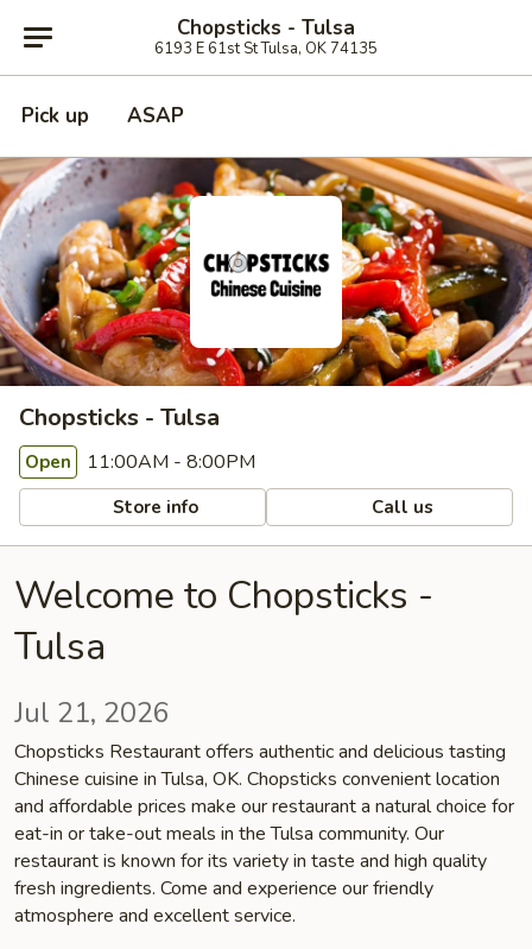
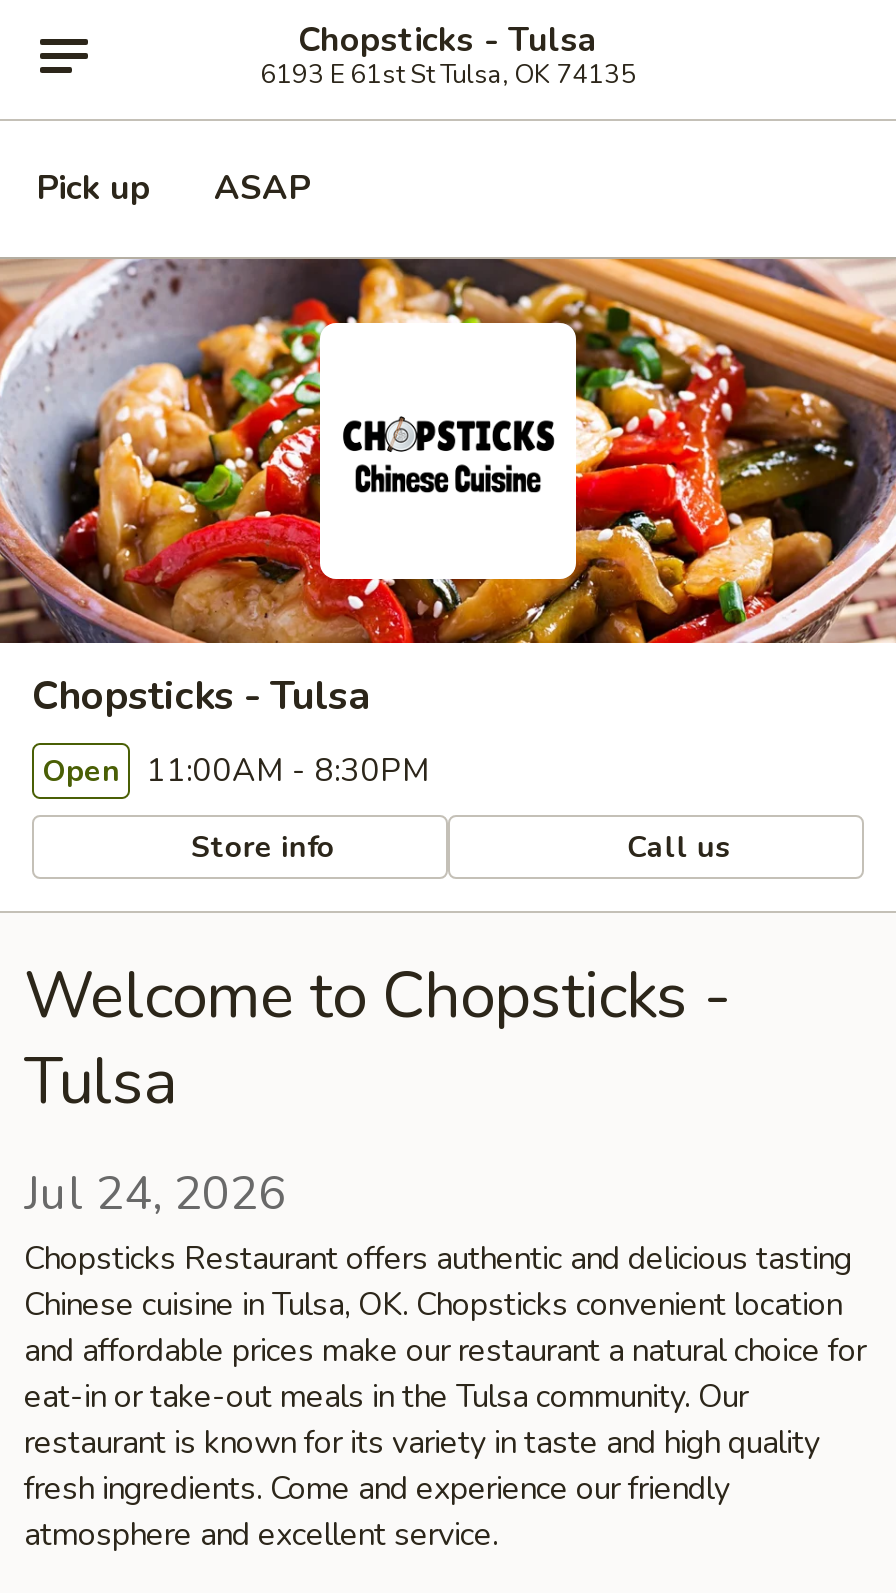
- Open 11:00AM - 8:00PM
+ Open 11:00AM - 8:30PM

- Jul 21, 2026
+ Jul 24, 2026
